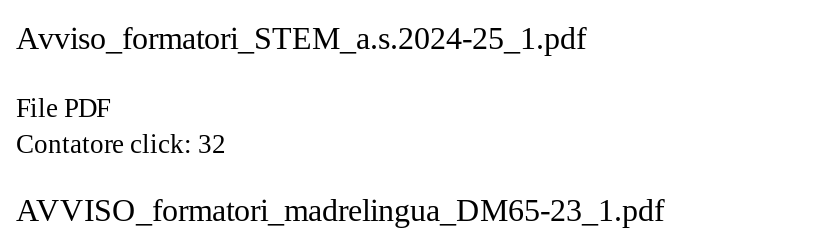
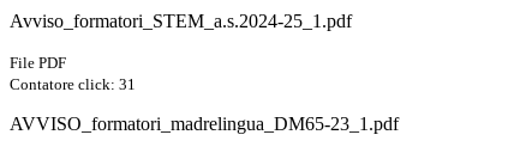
- Contatore click: 32
+ Contatore click: 31
